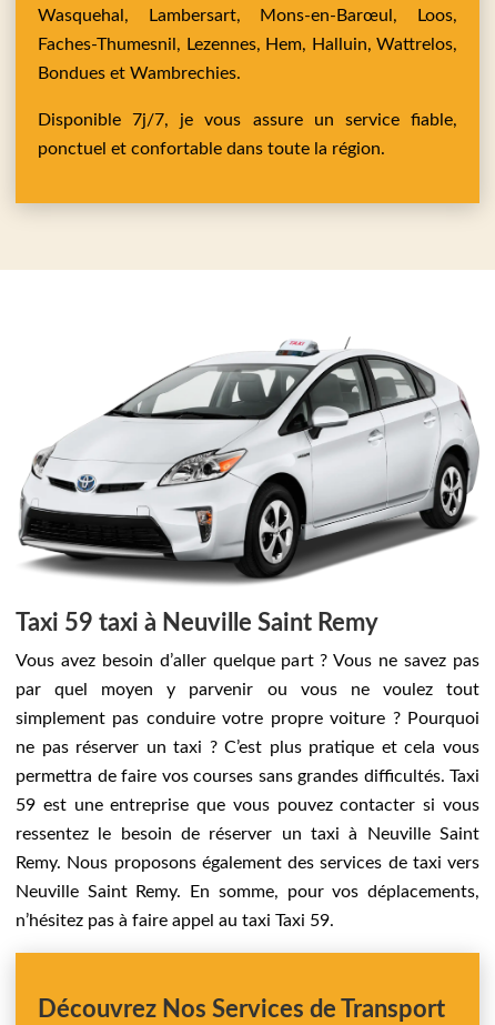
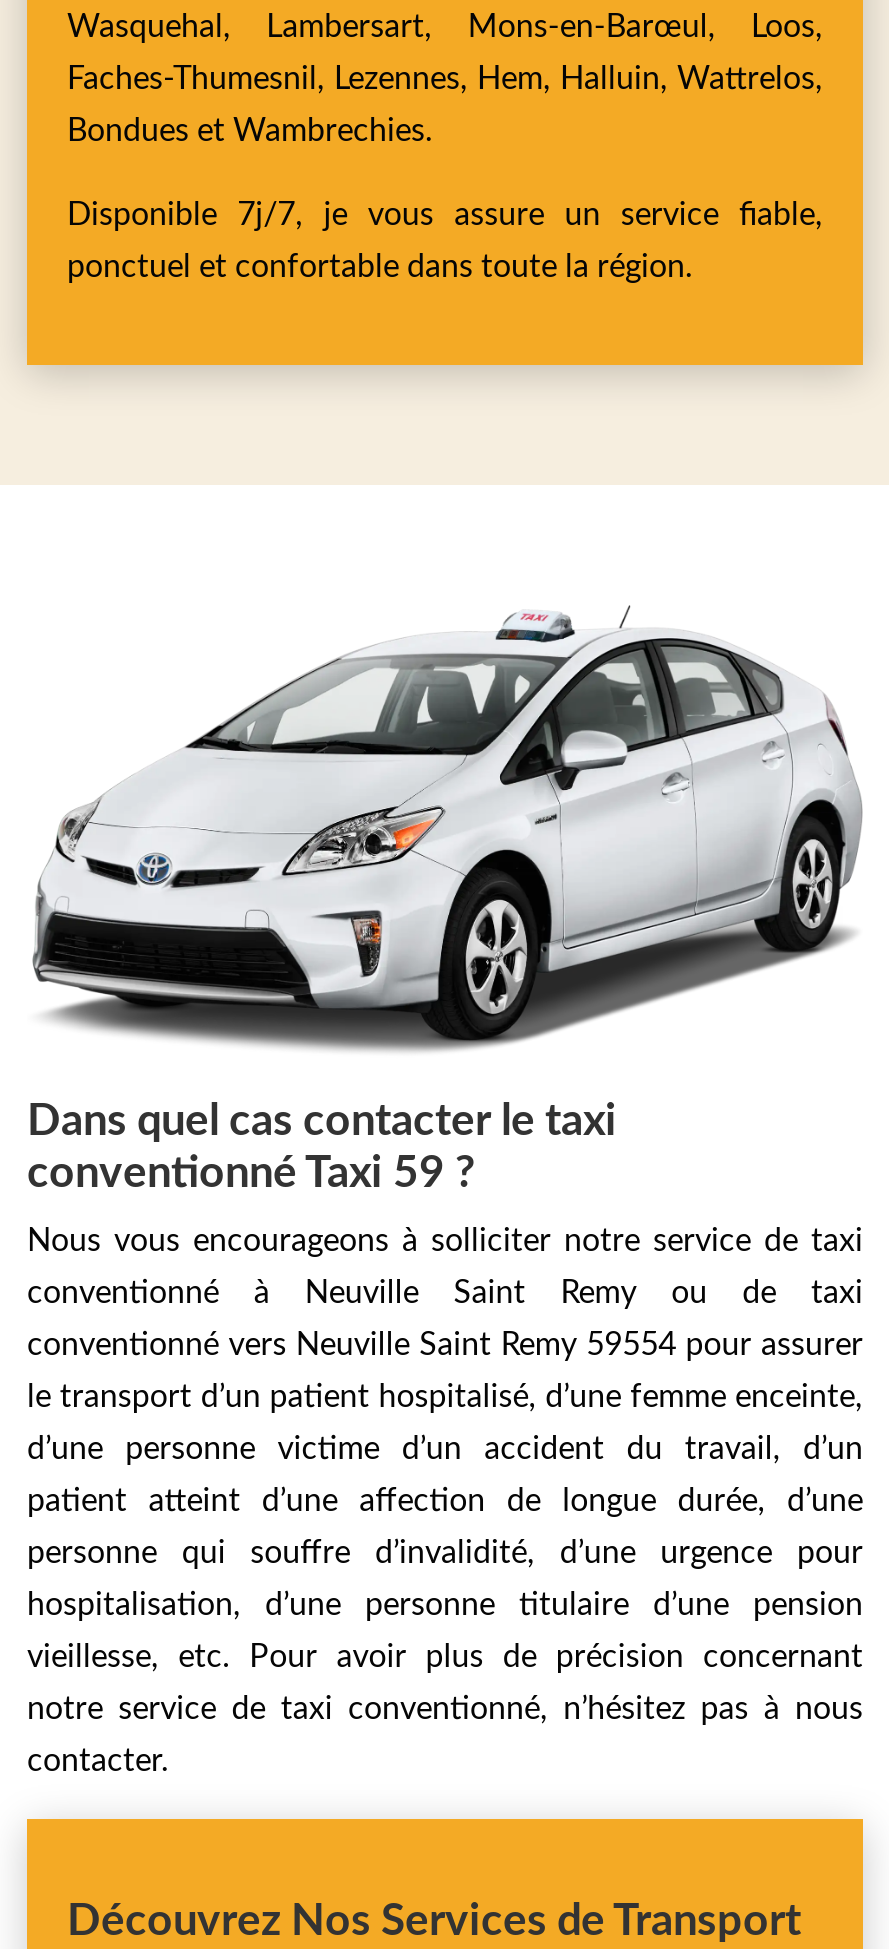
- Taxi 59 taxi à Neuville Saint Remy
- Vous avez besoin d’aller quelque part ? Vous ne savez pas
- par quel moyen y parvenir ou vous ne voulez tout
- simplement pas conduire votre propre voiture ? Pourquoi
- ne pas réserver un taxi ? C’est plus pratique et cela vous
- permettra de faire vos courses sans grandes difficultés. Taxi
- 59 est une entreprise que vous pouvez contacter si vous
- ressentez le besoin de réserver un taxi à Neuville Saint
- Remy. Nous proposons également des services de taxi vers
- Neuville Saint Remy. En somme, pour vos déplacements,
- n’hésitez pas à faire appel au taxi Taxi 59.
+ Dans quel cas contacter le taxi
+ conventionné Taxi 59 ?
+ Nous vous encourageons à solliciter notre service de taxi
+ conventionné à Neuville Saint Remy ou de taxi
+ conventionné vers Neuville Saint Remy 59554 pour assurer
+ le transport d’un patient hospitalisé, d’une femme enceinte,
+ d’une personne victime d’un accident du travail, d’un
+ patient atteint d’une affection de longue durée, d’une
+ personne qui souffre d’invalidité, d’une urgence pour
+ hospitalisation, d’une personne titulaire d’une pension
+ vieillesse, etc. Pour avoir plus de précision concernant
+ notre service de taxi conventionné, n’hésitez pas à nous
+ contacter.
